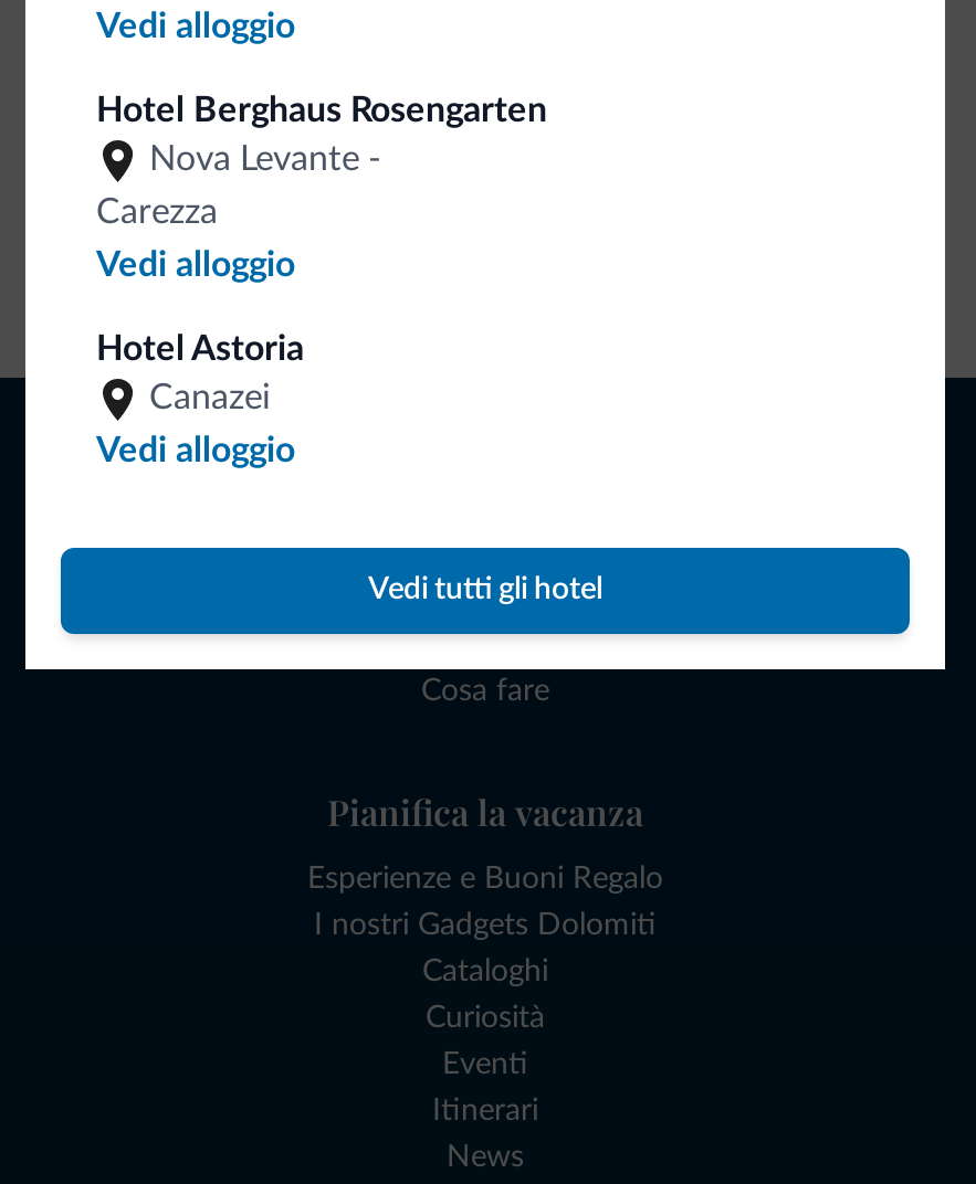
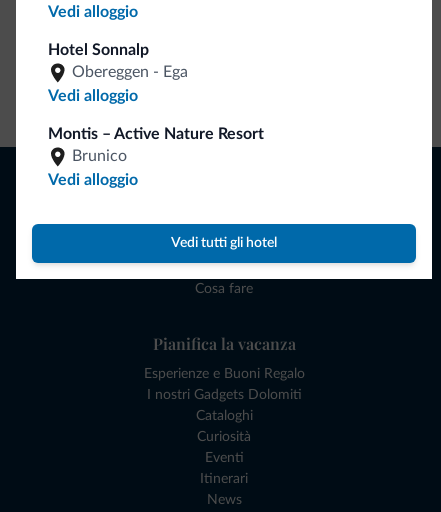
- Hotel Berghaus Rosengarten
- Nova Levante -
- Carezza
+ Hotel Sonnalp
+ Obereggen - Ega

- Hotel Astoria
- Canazei
+ Montis – Active Nature Resort
+ Brunico
